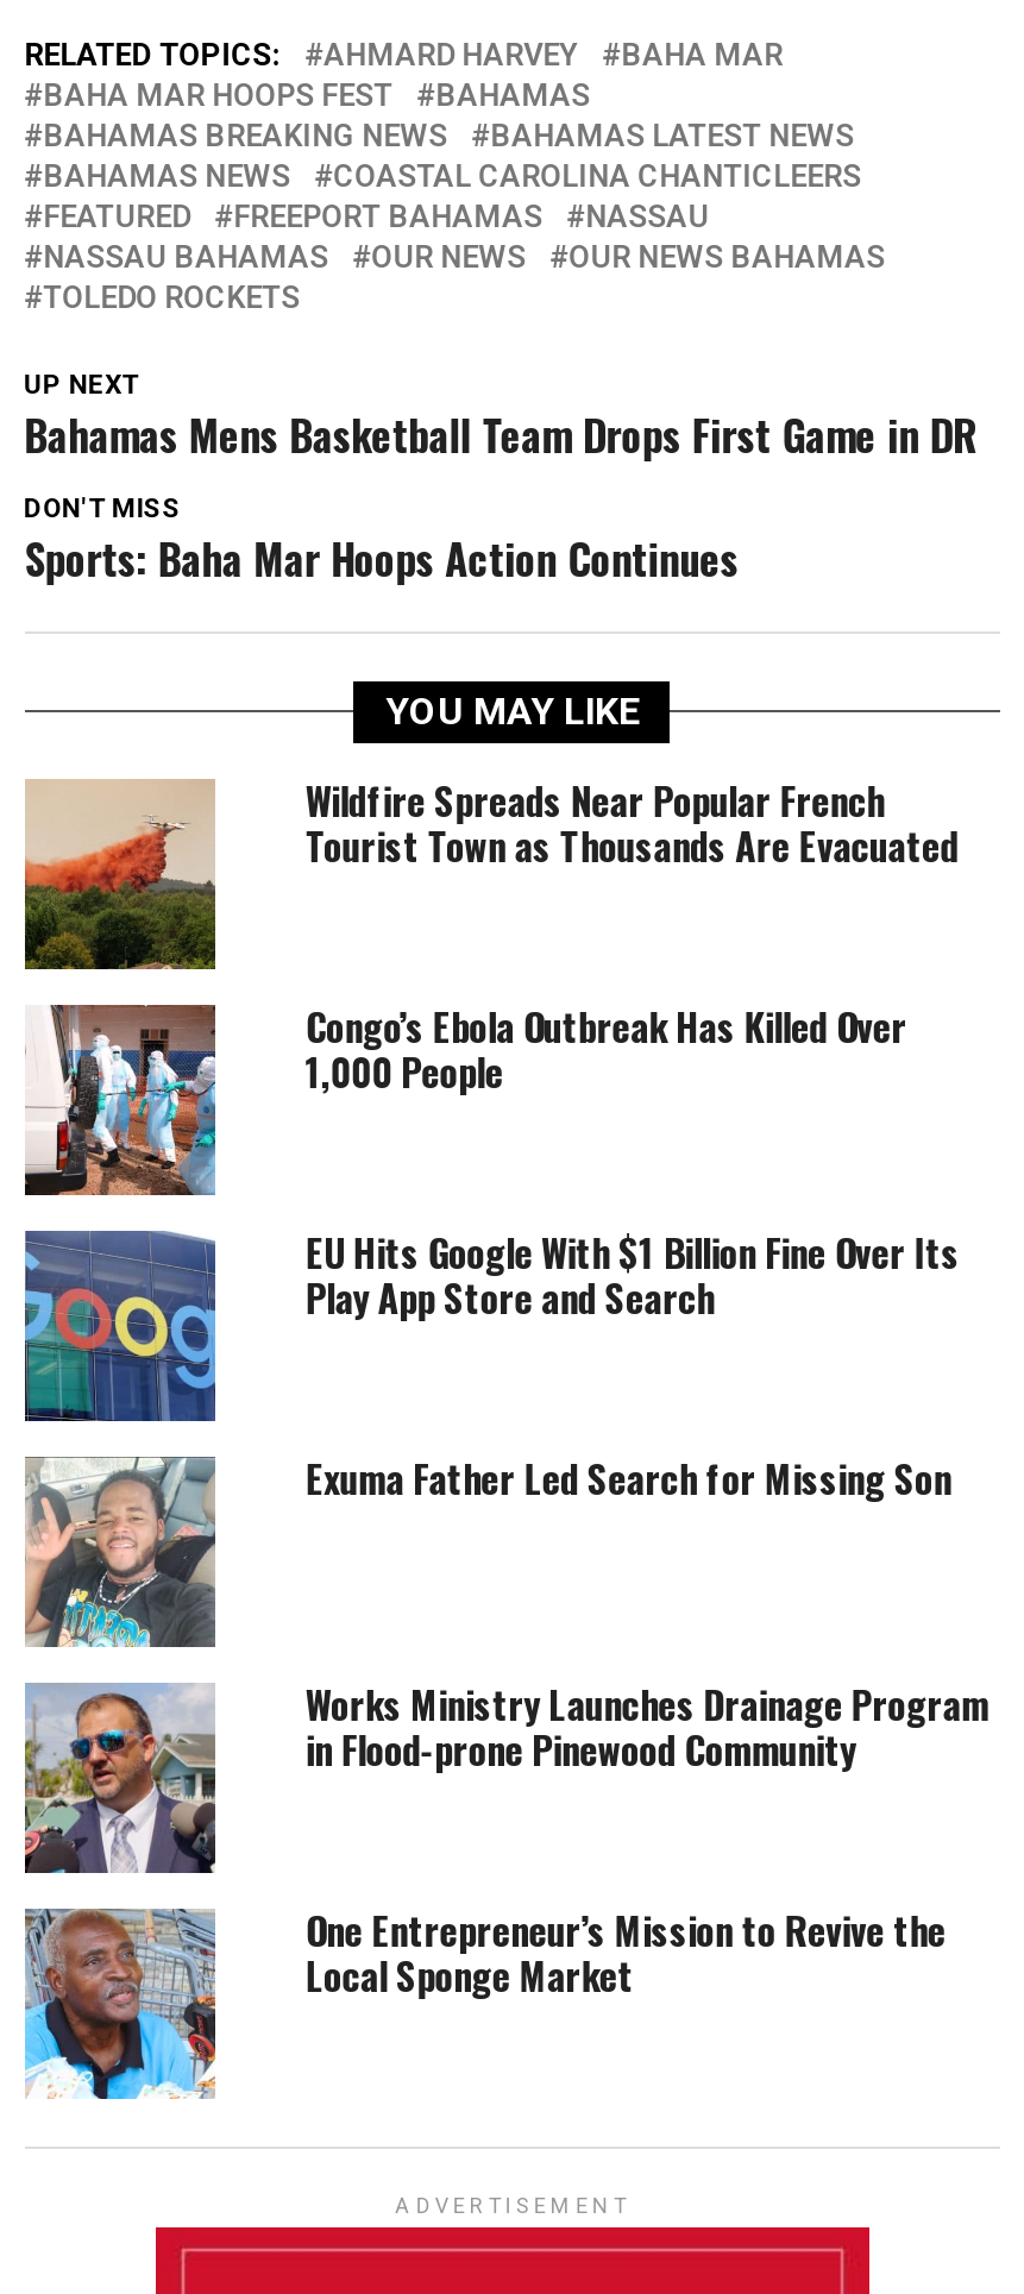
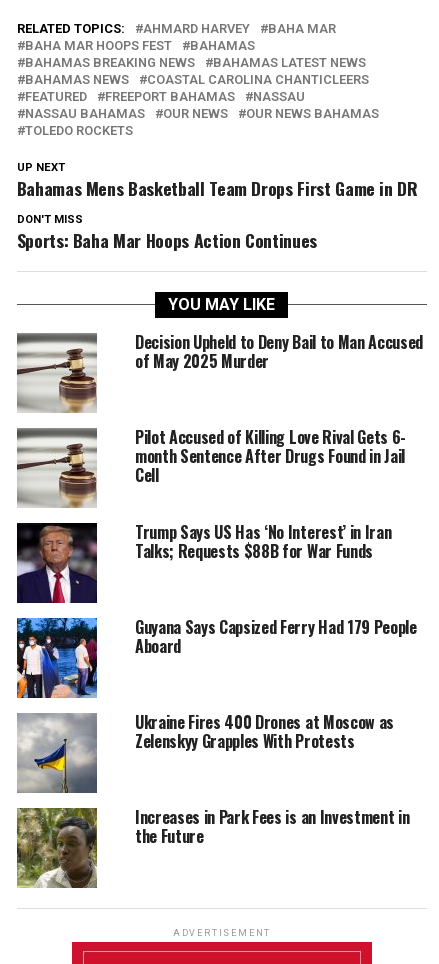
- [image]
- Wildfire Spreads Near Popular French
- Tourist Town as Thousands Are Evacuated
+ [image]
+ Decision Upheld to Deny Bail to Man Accused
+ of May 2025 Murder

- [image]
- Congo’s Ebola Outbreak Has Killed Over
- 1,000 People
+ [image]
+ Pilot Accused of Killing Love Rival Gets 6-
+ month Sentence After Drugs Found in Jail
+ Cell

- [image]
- EU Hits Google With $1 Billion Fine Over Its
- Play App Store and Search
+ [image]
+ Trump Says US Has ‘No Interest’ in Iran
+ Talks; Requests $88B for War Funds

- [image]
- Exuma Father Led Search for Missing Son
+ [image]
+ Guyana Says Capsized Ferry Had 179 People
+ Aboard

- [image]
- Works Ministry Launches Drainage Program
- in Flood-prone Pinewood Community
+ [image]
+ Ukraine Fires 400 Drones at Moscow as
+ Zelenskyy Grapples With Protests

- [image]
- One Entrepreneur’s Mission to Revive the
- Local Sponge Market
+ [image]
+ Increases in Park Fees is an Investment in
+ the Future
